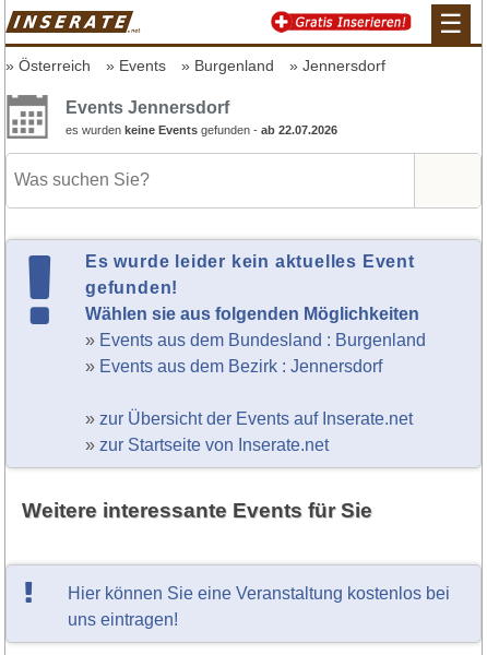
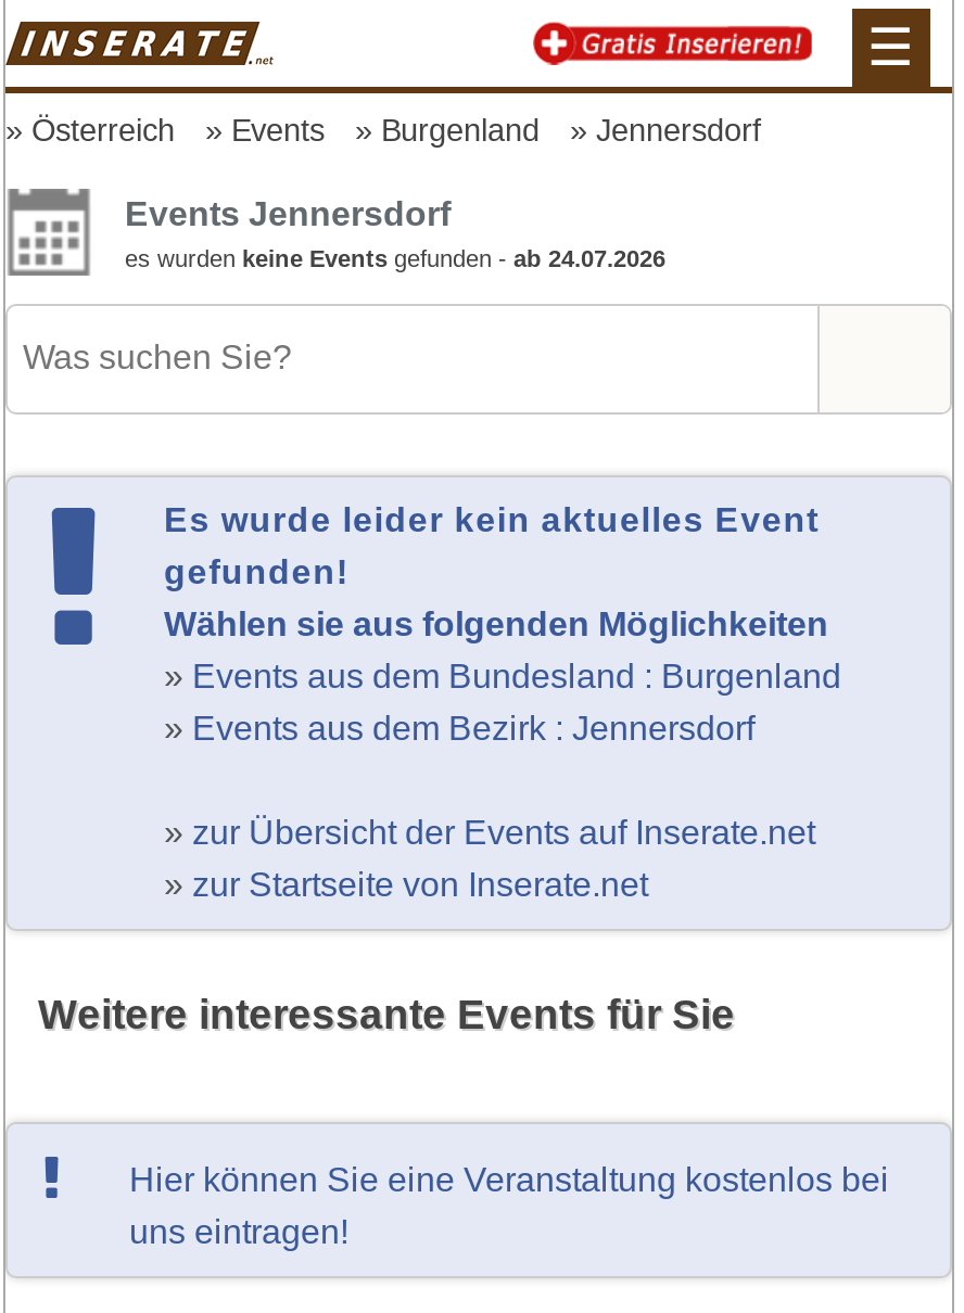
- es wurden keine Events gefunden - ab 22.07.2026
+ es wurden keine Events gefunden - ab 24.07.2026
